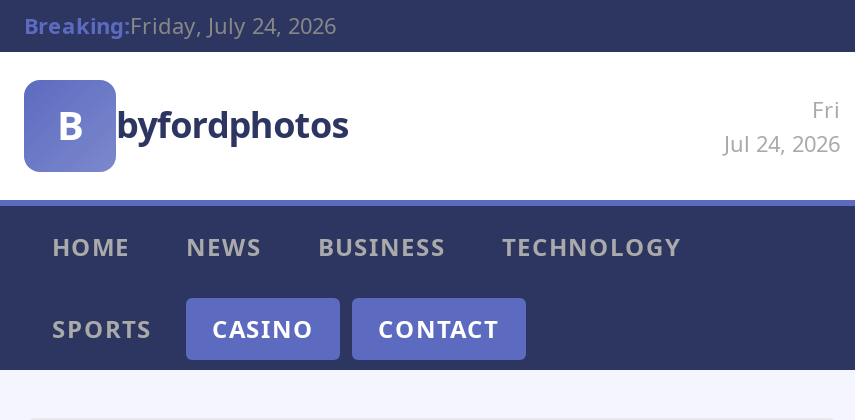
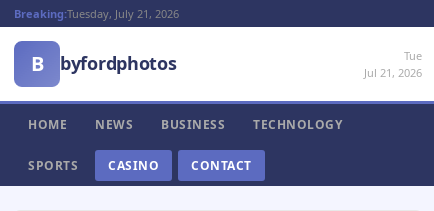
- Breaking:Friday, July 24, 2026
+ Breaking:Tuesday, July 21, 2026

- Fri
- Jul 24, 2026
+ Tue
+ Jul 21, 2026
